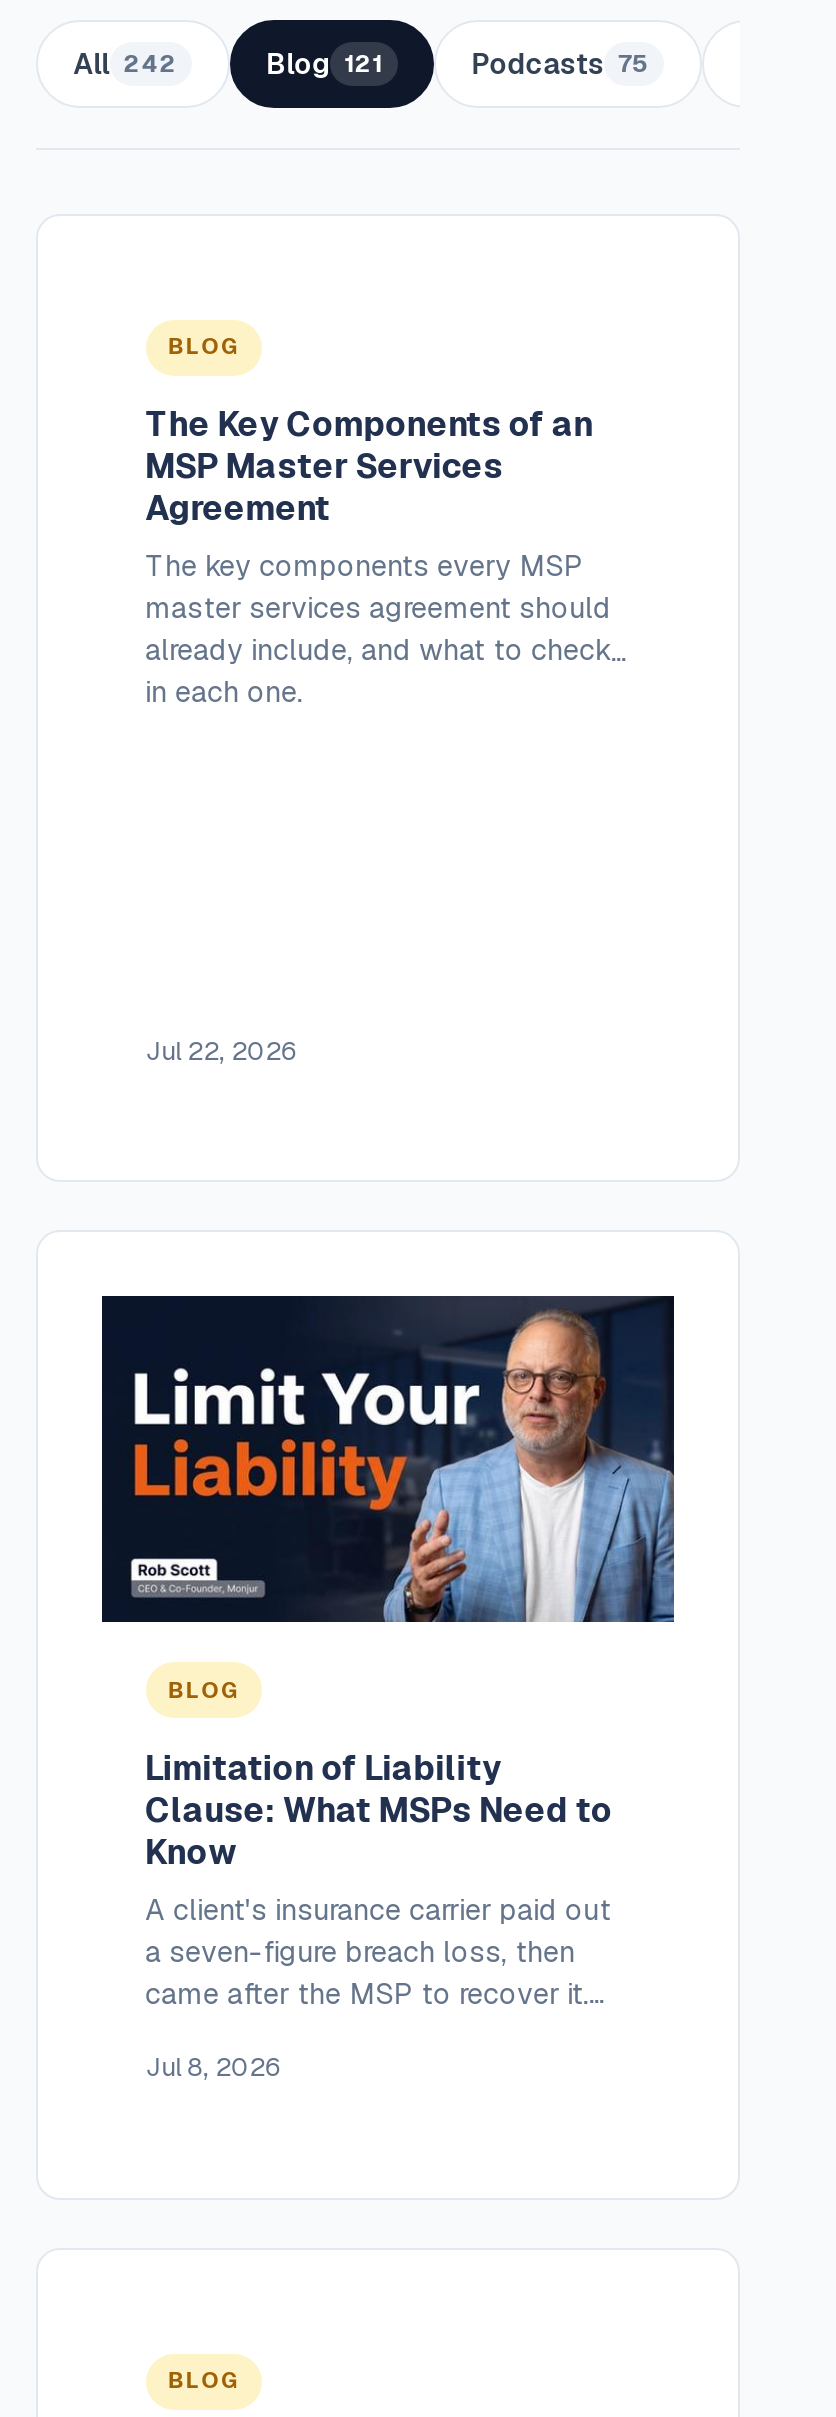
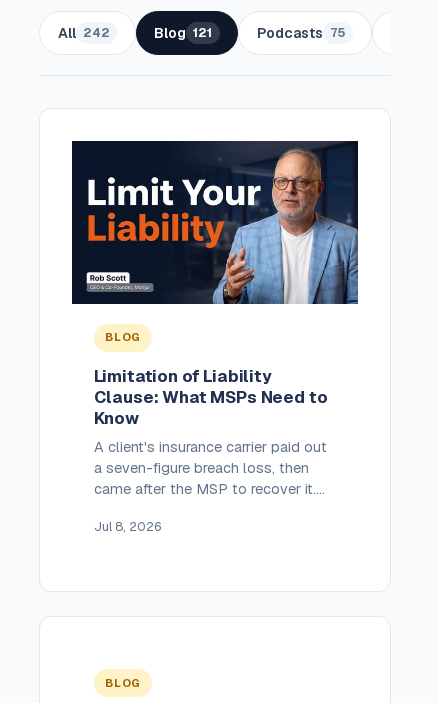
- BLOG
- The Key Components of an
- MSP Master Services
- Agreement
- The key components every MSP
- master services agreement should
- already include, and what to check
- in each one.

- Jul 22, 2026
